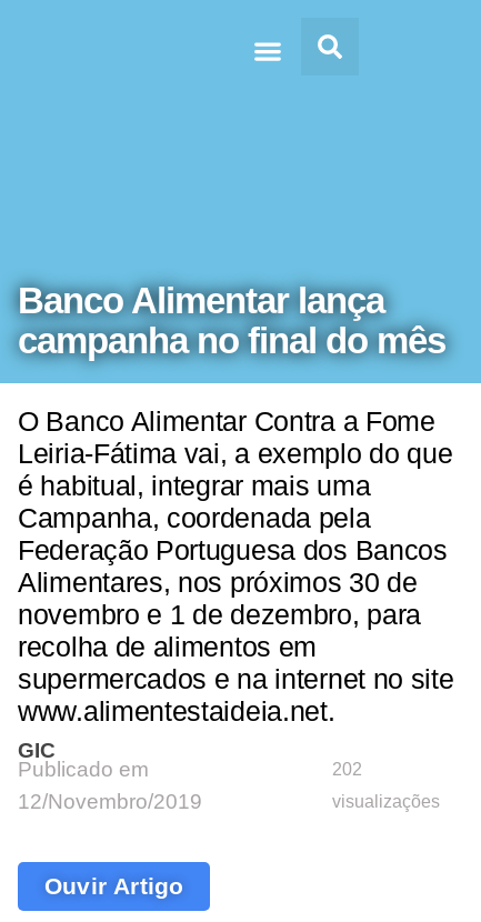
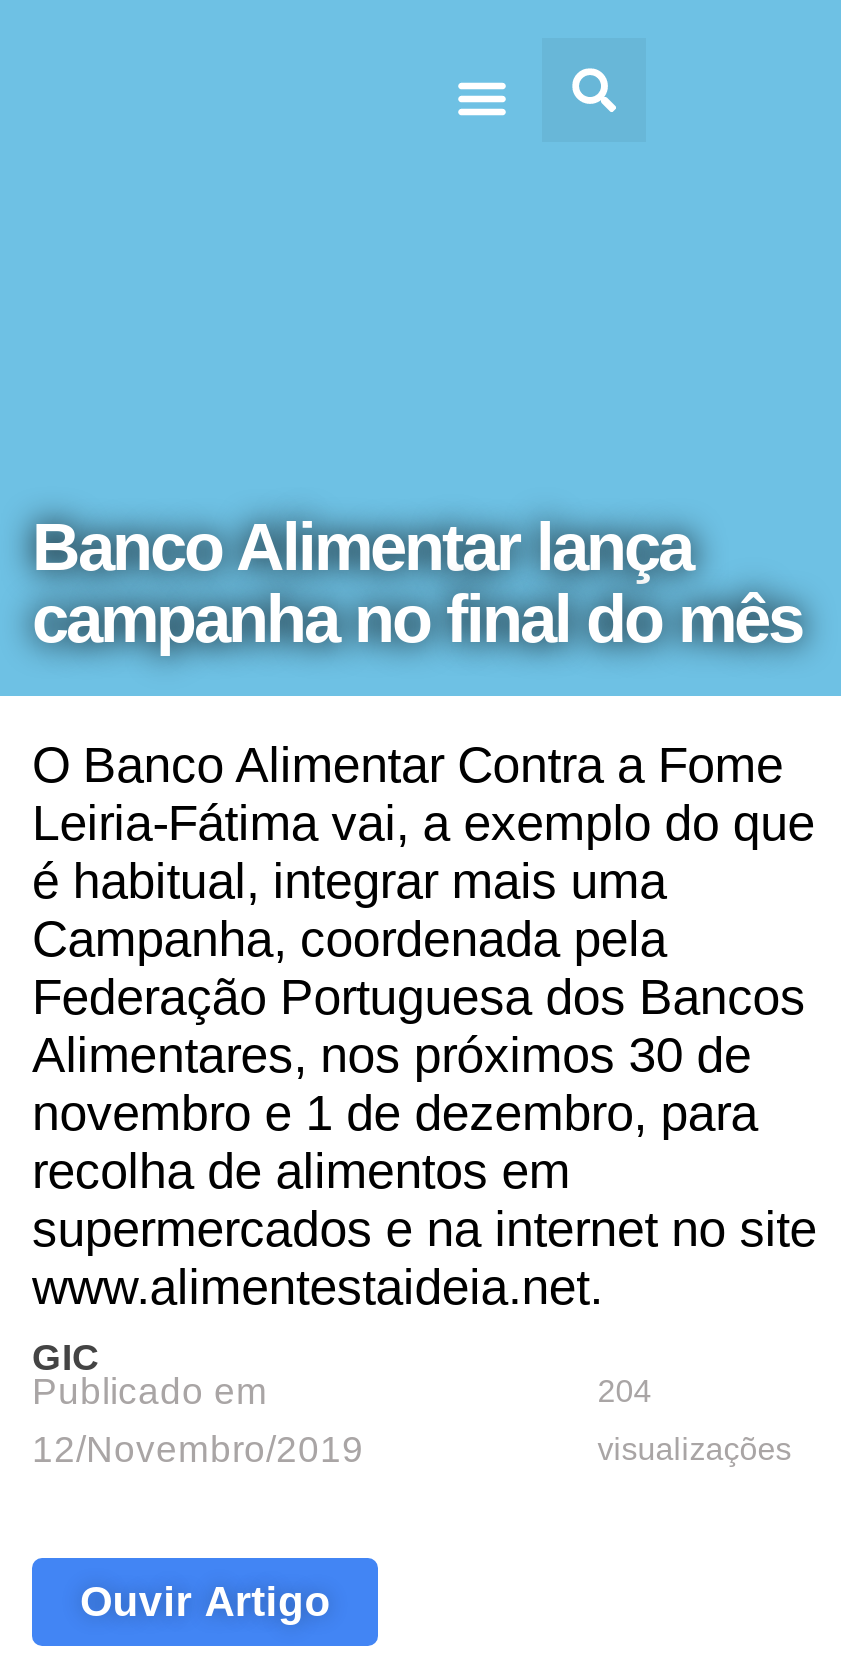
- 202
+ 204
